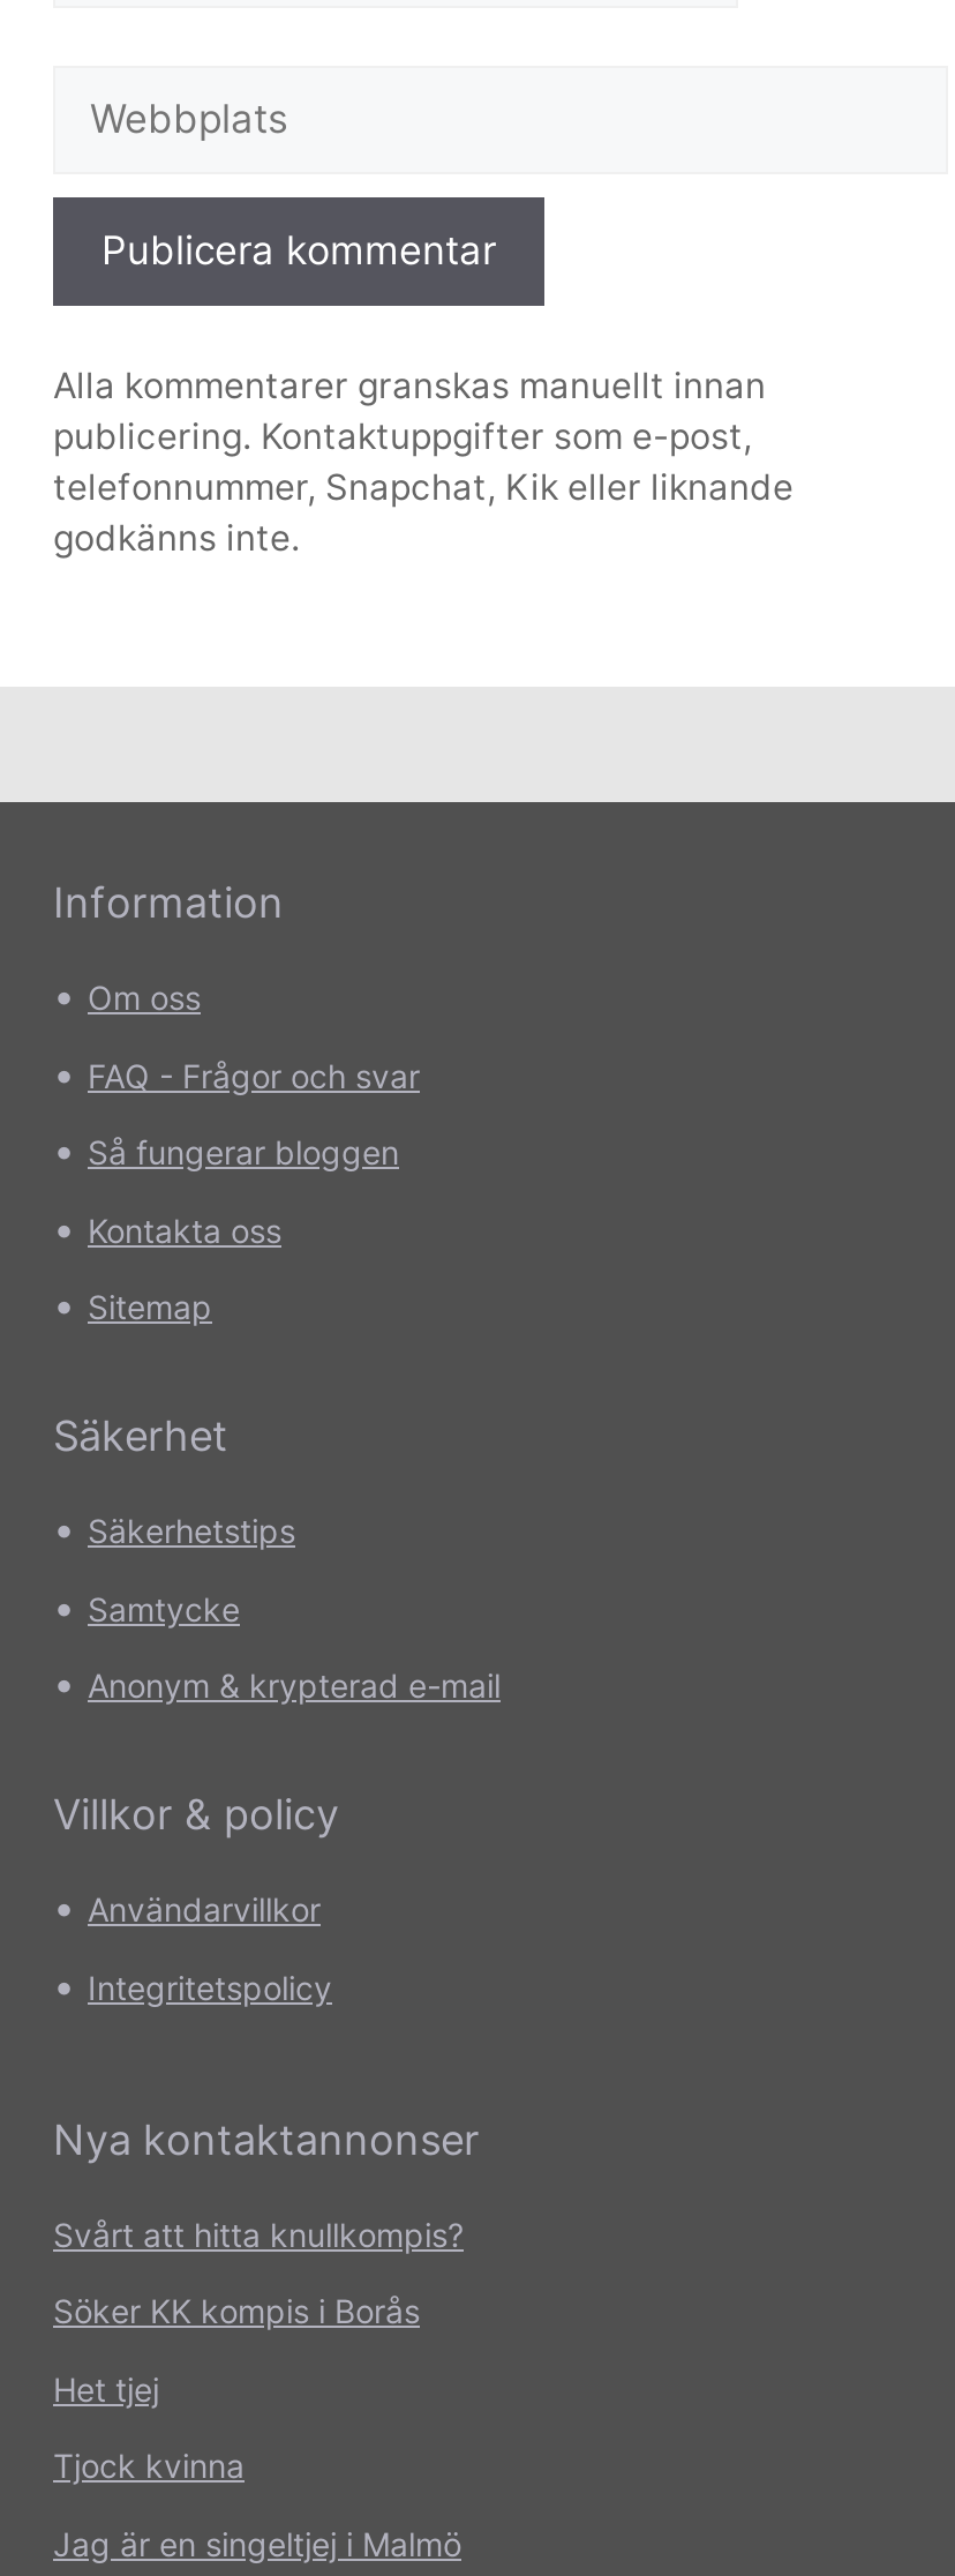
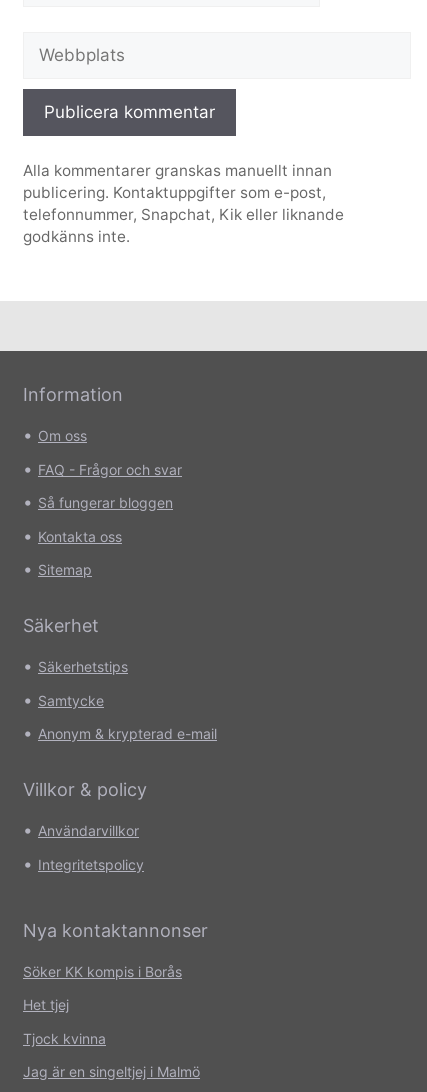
- Svårt att hitta knullkompis?
